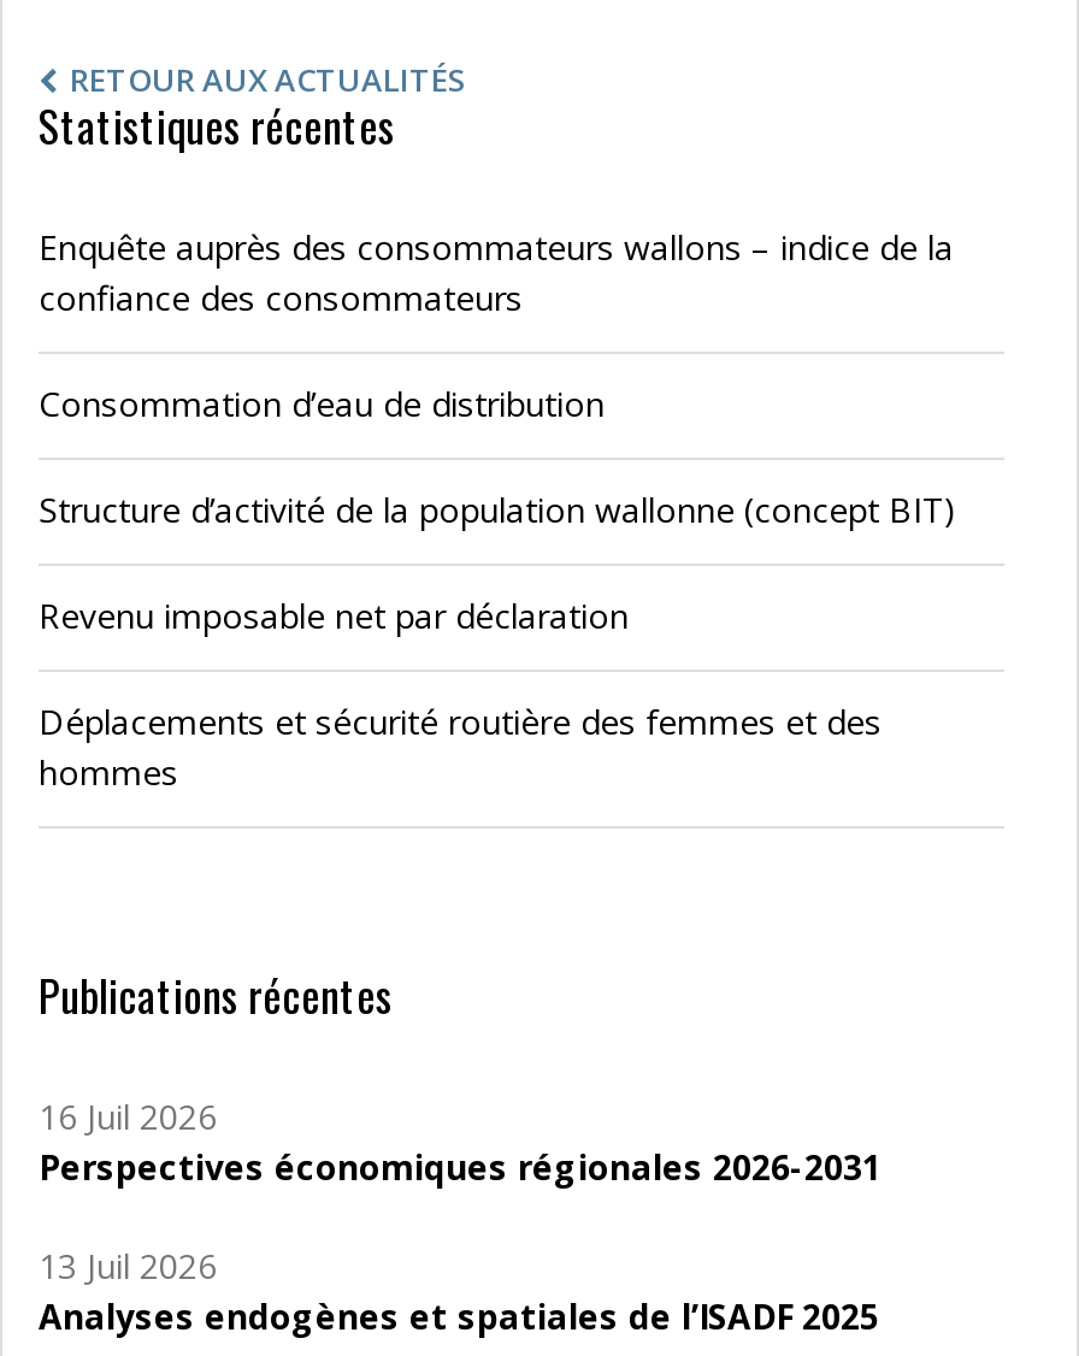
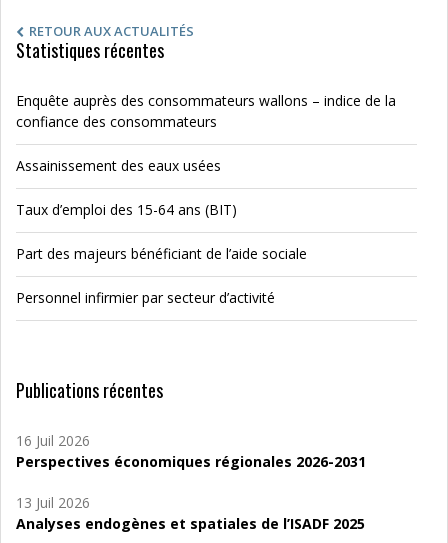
- Consommation d’eau de distribution
+ Assainissement des eaux usées

- Structure d’activité de la population wallonne (concept BIT)
+ Taux d’emploi des 15-64 ans (BIT)

- Revenu imposable net par déclaration
+ Part des majeurs bénéficiant de l’aide sociale

- Déplacements et sécurité routière des femmes et des
- hommes
+ Personnel infirmier par secteur d’activité
